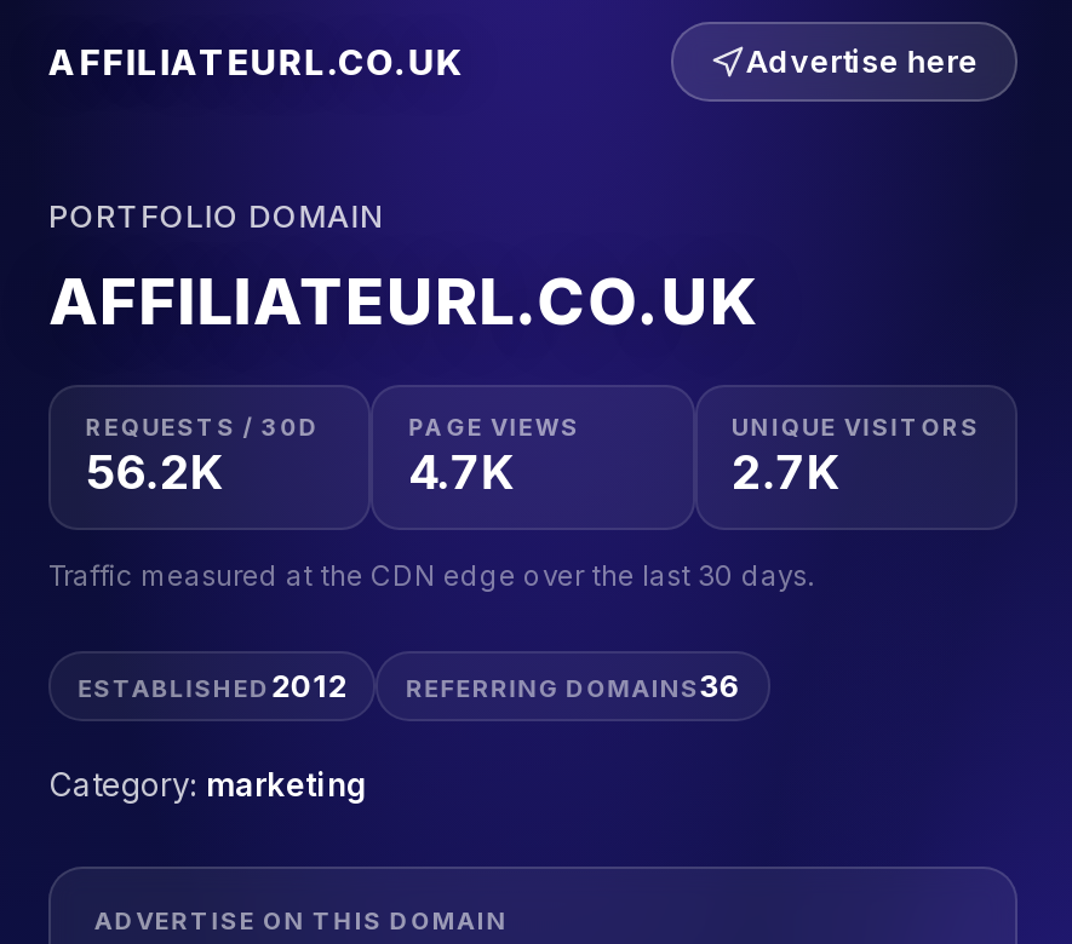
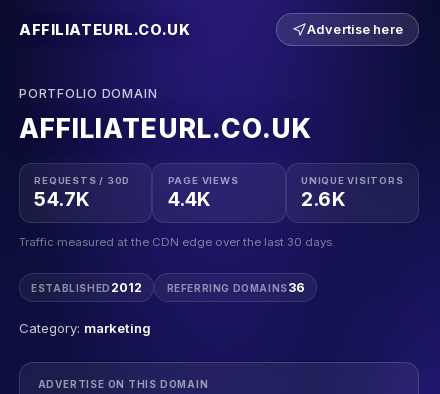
- 56.2K
+ 54.7K

- 4.7K
+ 4.4K

- 2.7K
+ 2.6K
